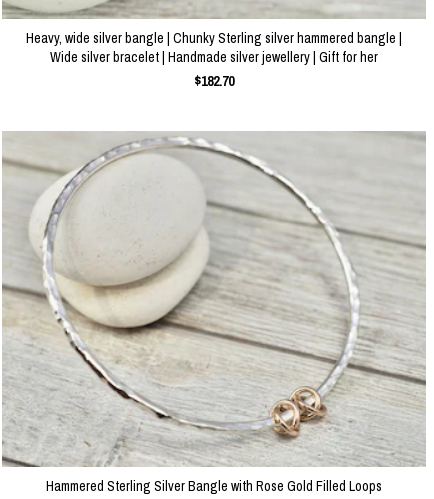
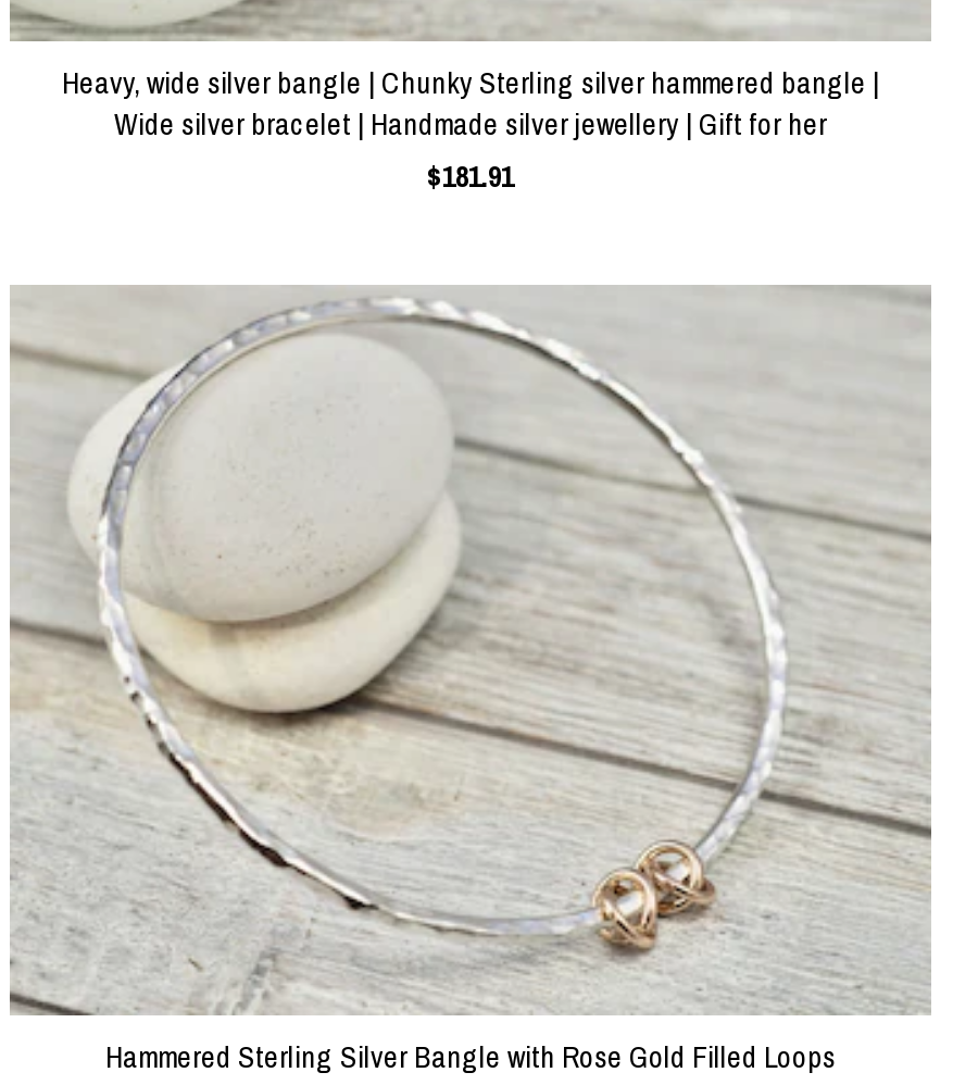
- $182.70
+ $181.91
